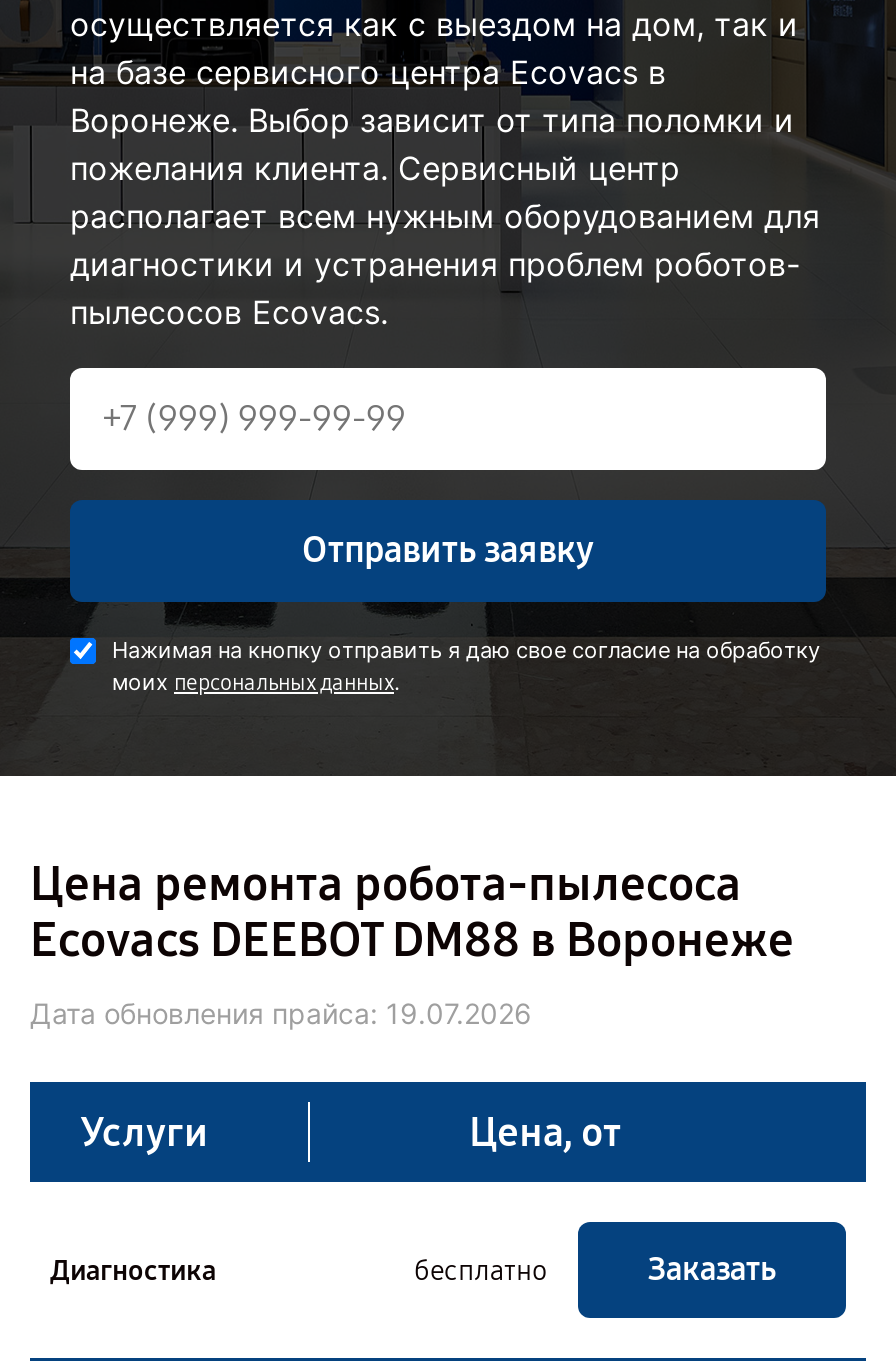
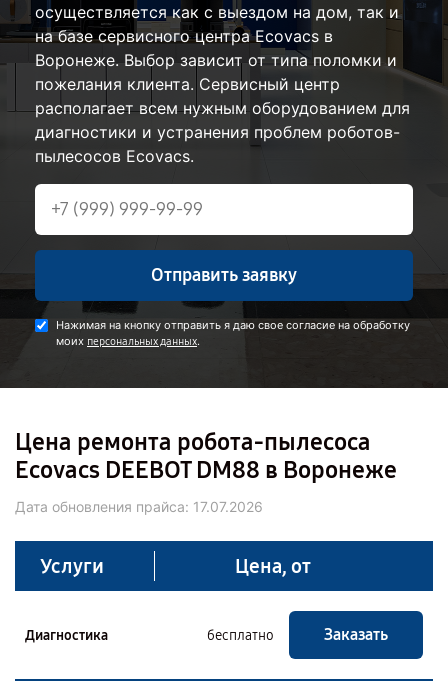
- Дата обновления прайса: 19.07.2026
+ Дата обновления прайса: 17.07.2026
